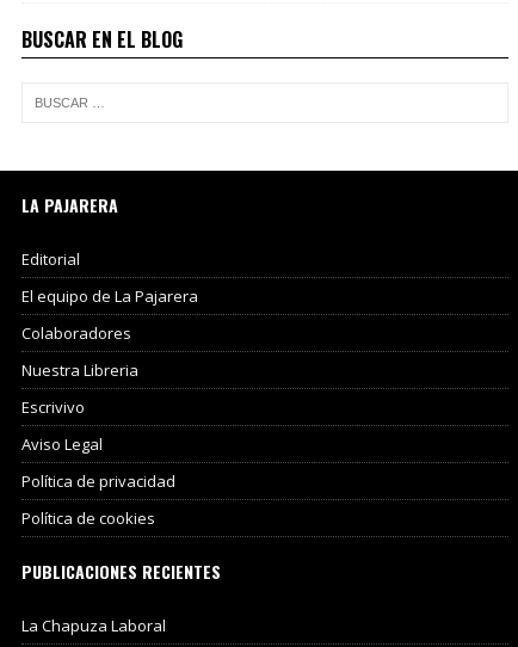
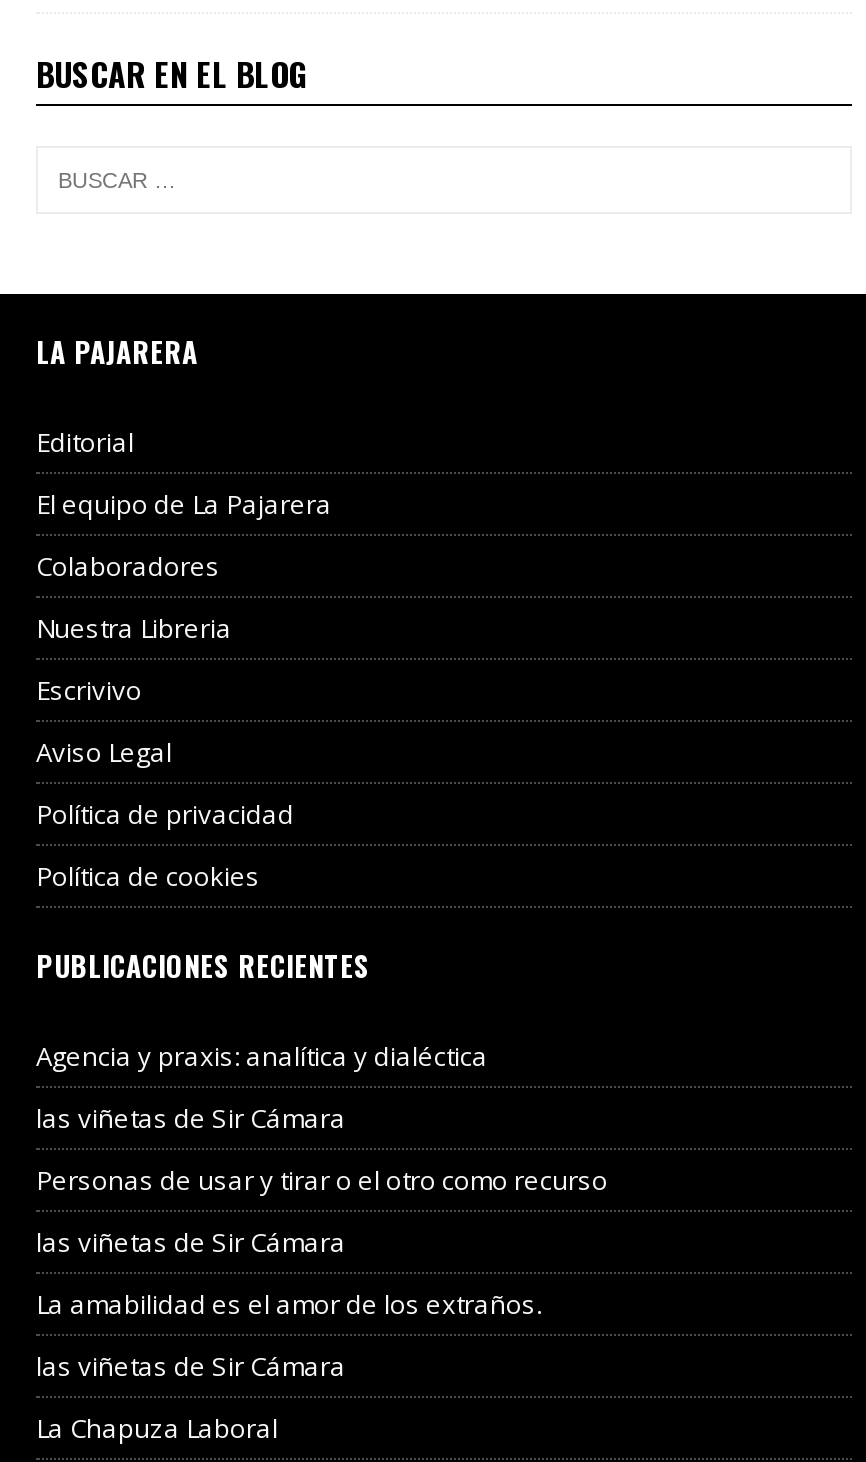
+ Agencia y praxis: analítica y dialéctica
+ las viñetas de Sir Cámara
+ Personas de usar y tirar o el otro como recurso
+ las viñetas de Sir Cámara
+ La amabilidad es el amor de los extraños.
+ las viñetas de Sir Cámara
